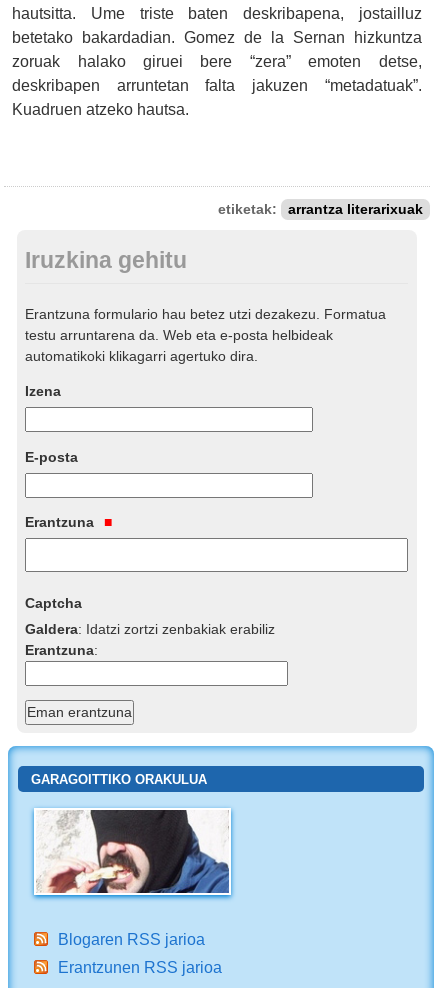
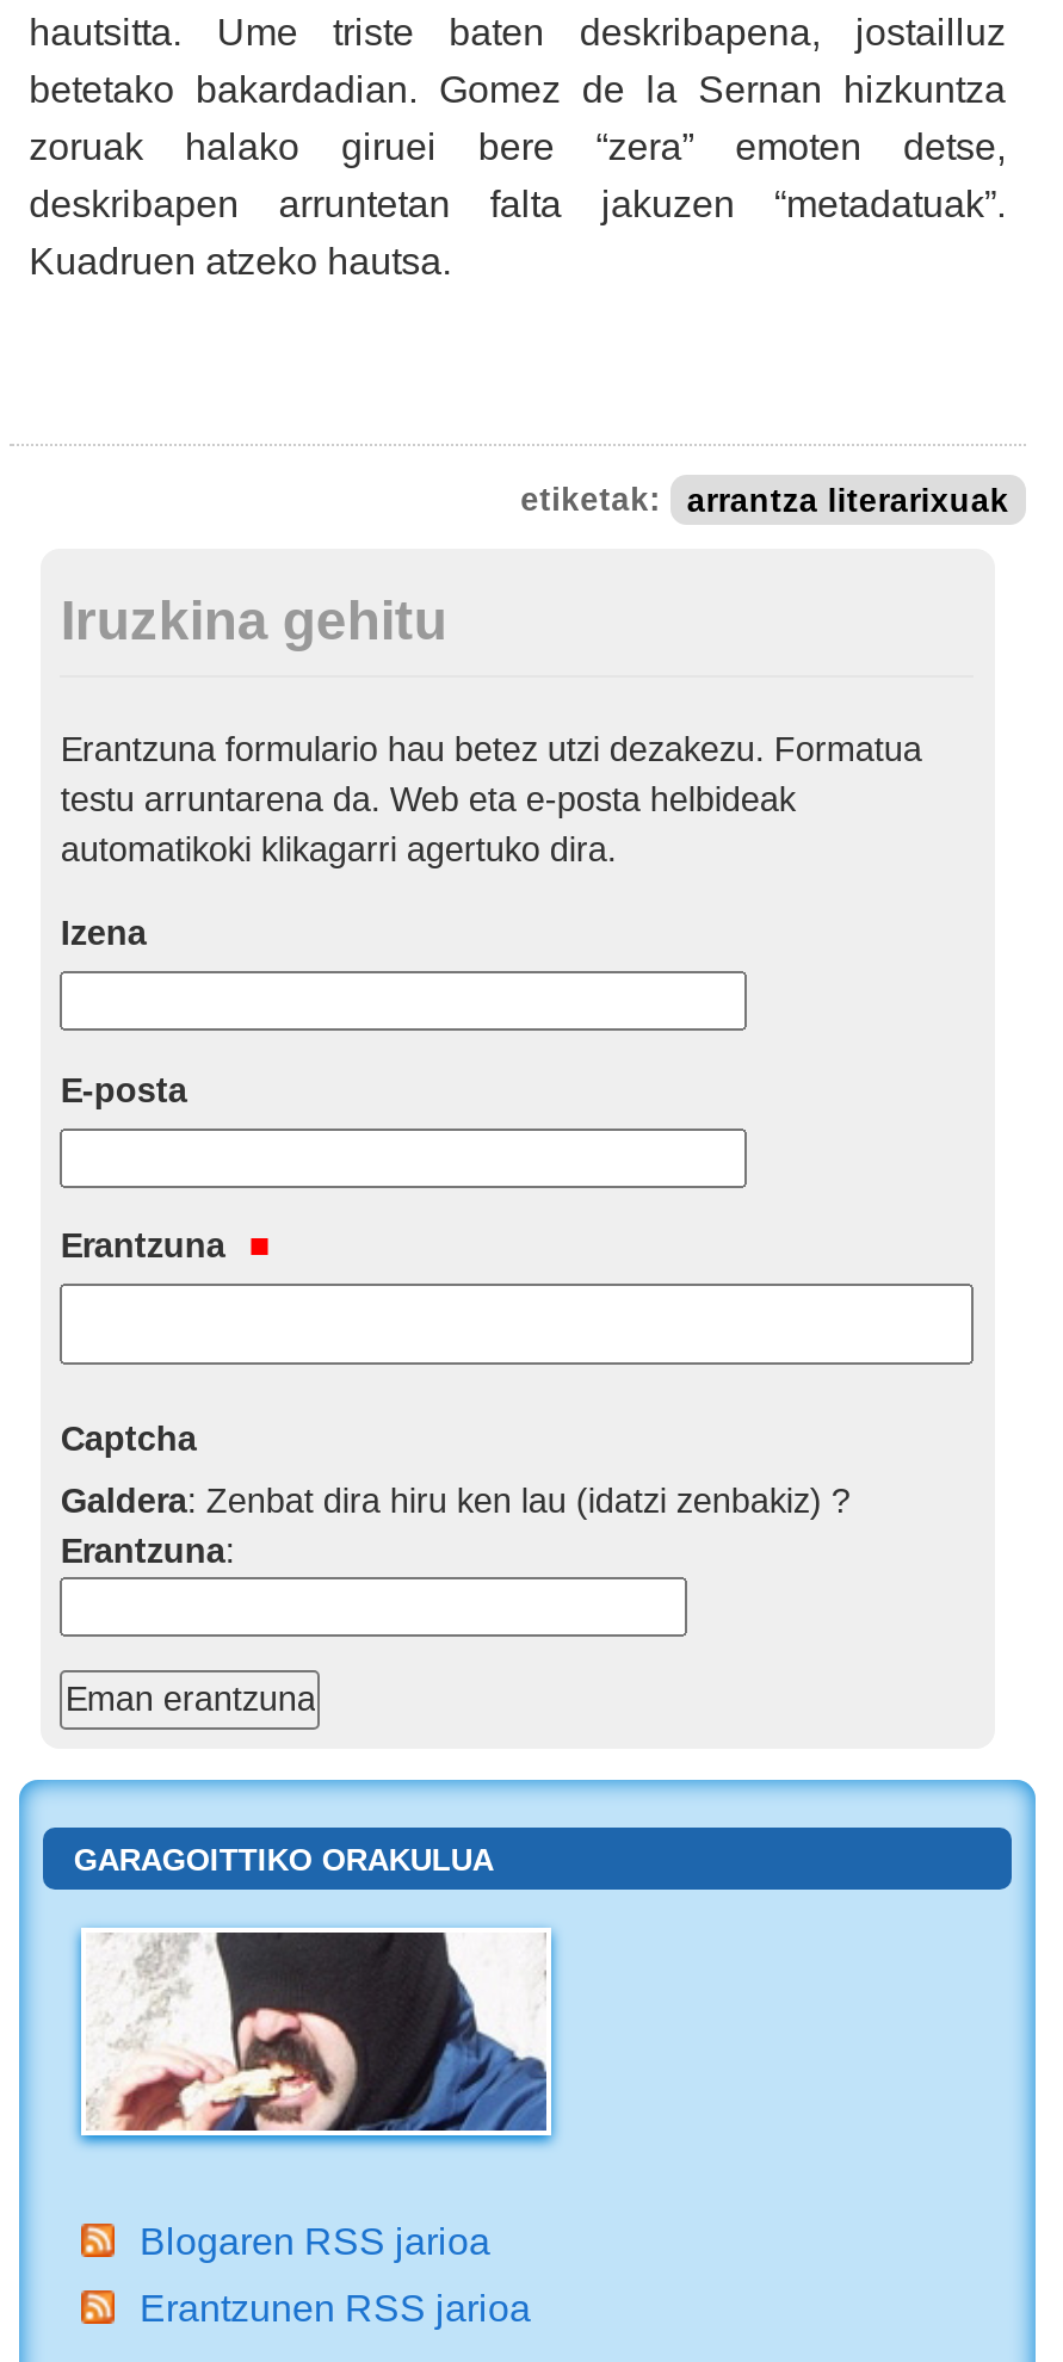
- Galdera: Idatzi zortzi zenbakiak erabiliz
+ Galdera: Zenbat dira hiru ken lau (idatzi zenbakiz) ?
